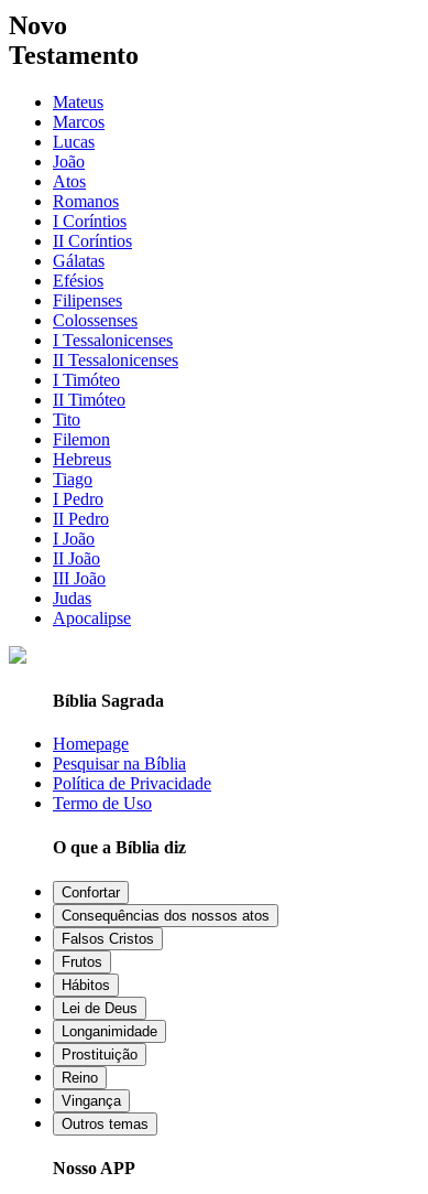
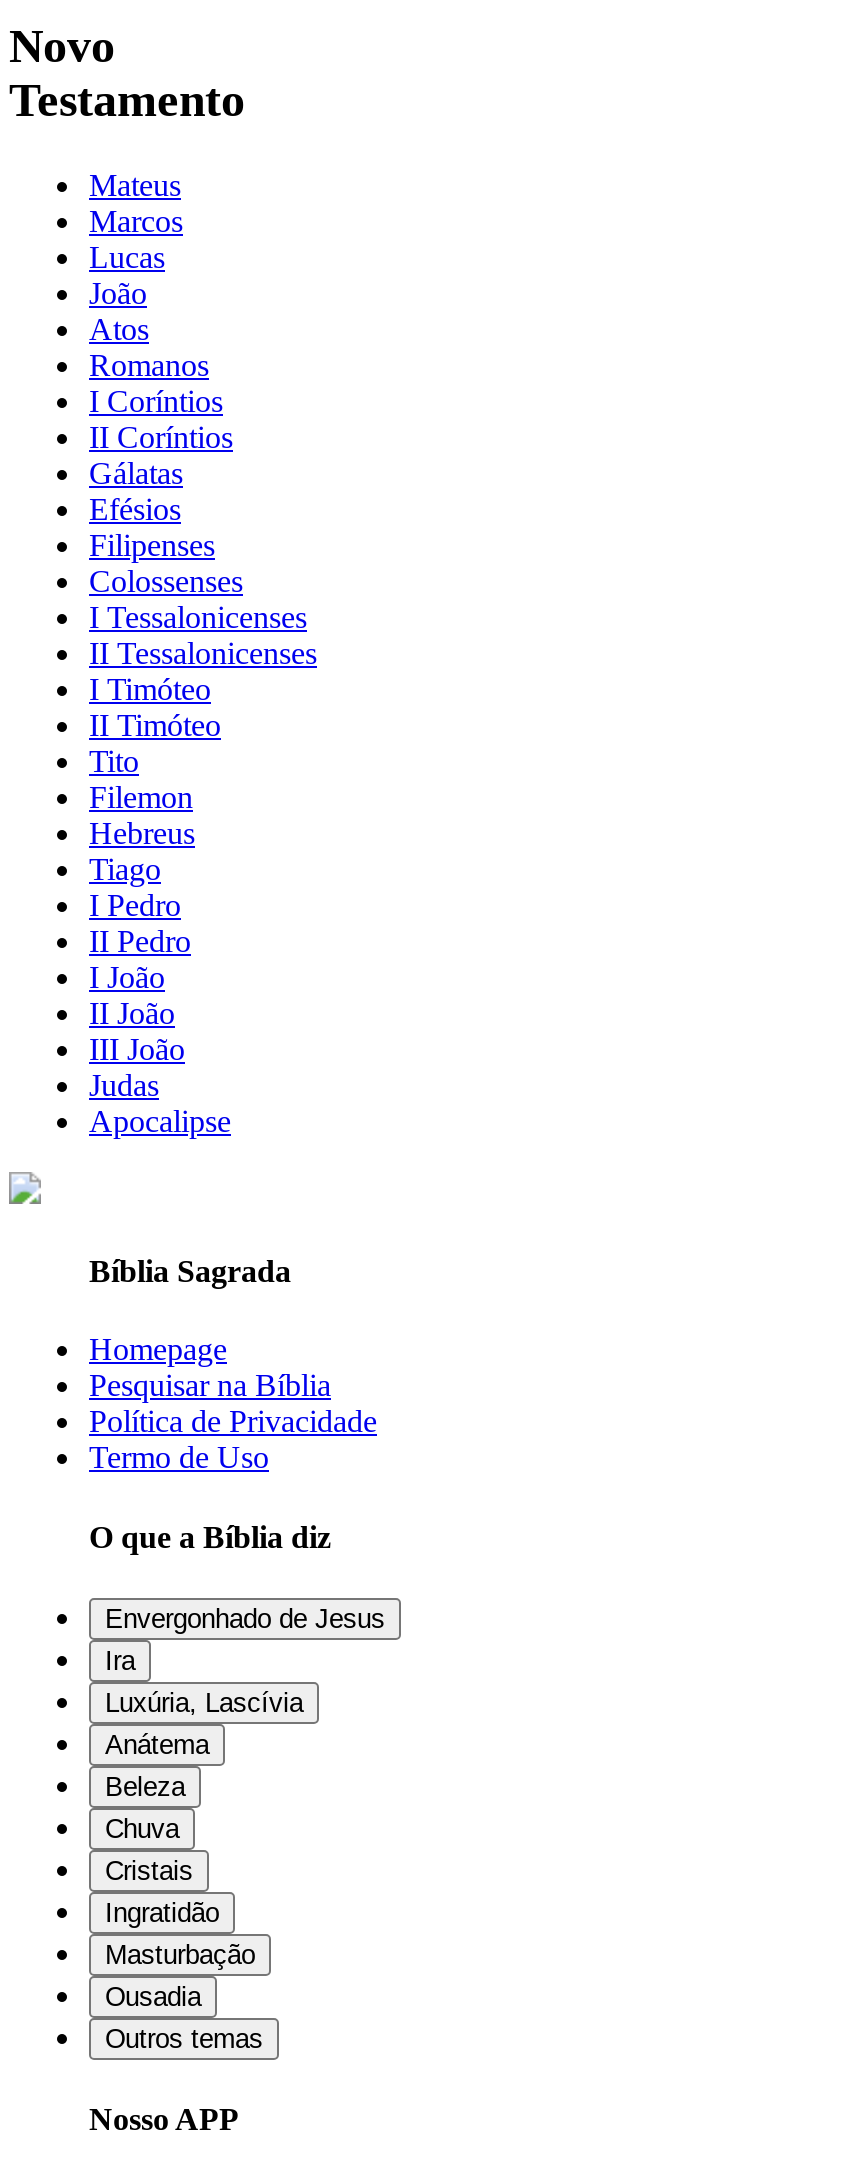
- Confortar
- Consequências dos nossos atos
- Falsos Cristos
- Frutos
- Hábitos
- Lei de Deus
- Longanimidade
- Prostituição
- Reino
- Vingança
+ Envergonhado de Jesus
+ Ira
+ Luxúria, Lascívia
+ Anátema
+ Beleza
+ Chuva
+ Cristais
+ Ingratidão
+ Masturbação
+ Ousadia
